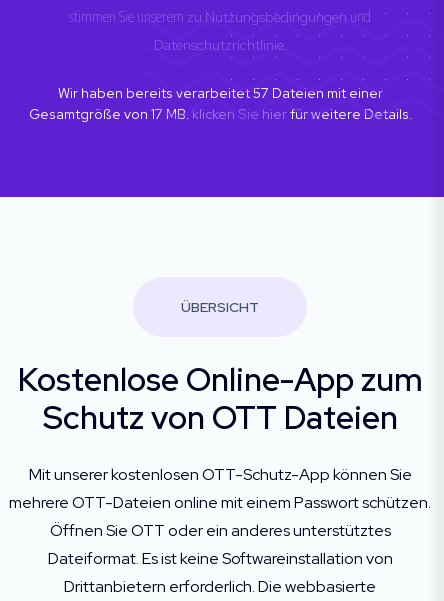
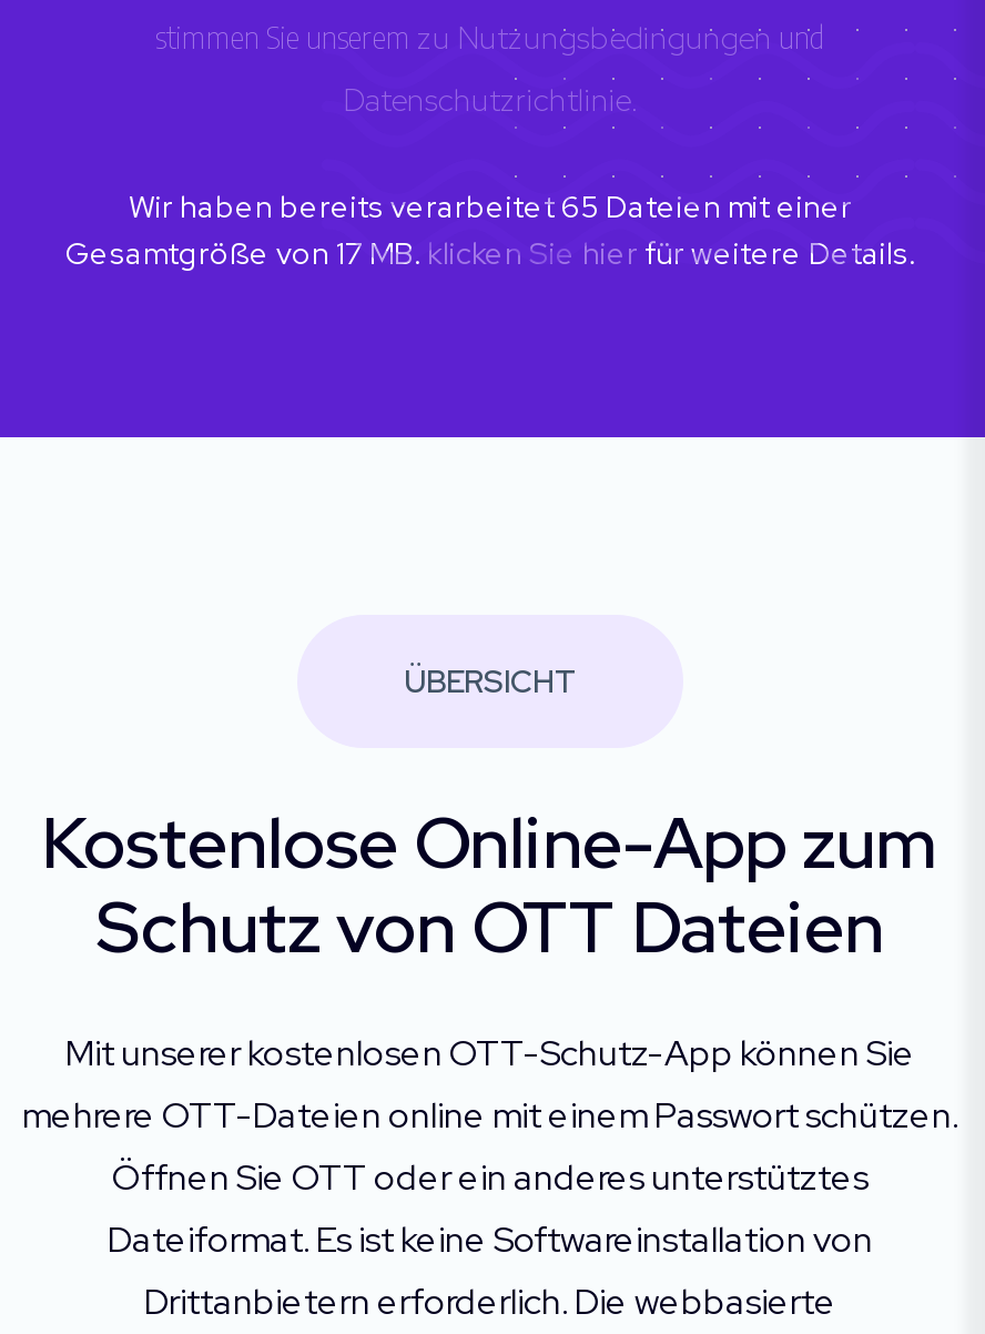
- Wir haben bereits verarbeitet 57 Dateien mit einer
+ Wir haben bereits verarbeitet 65 Dateien mit einer
